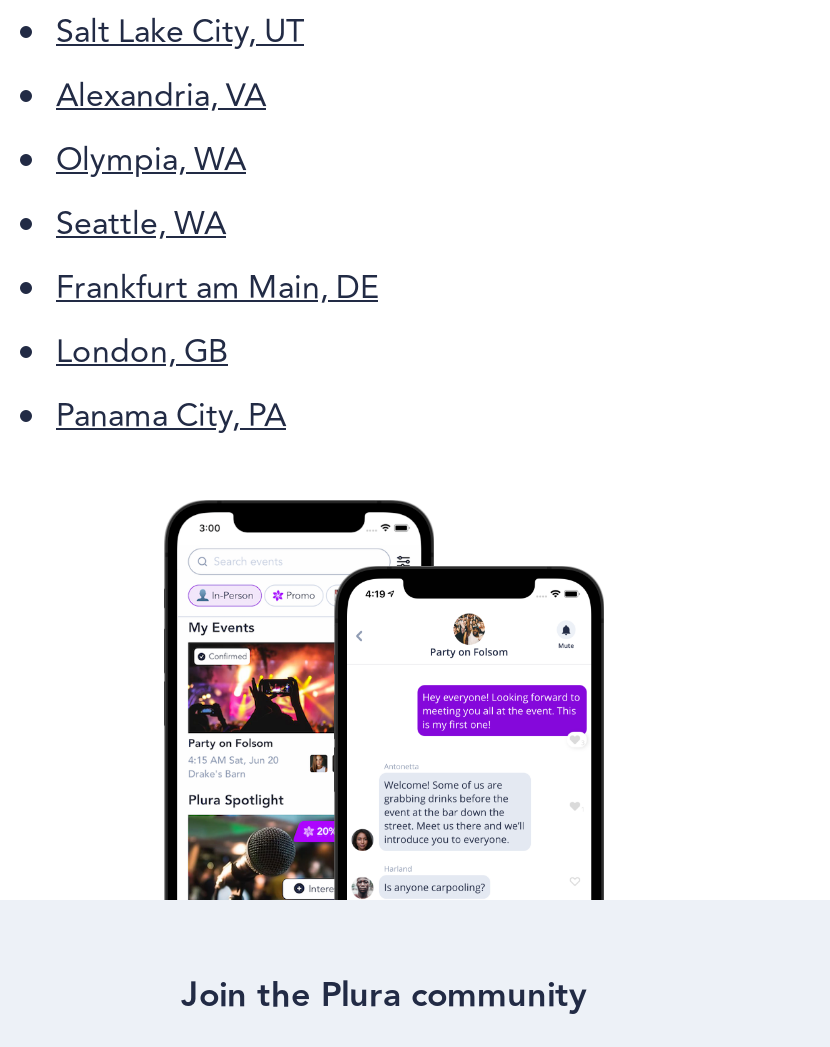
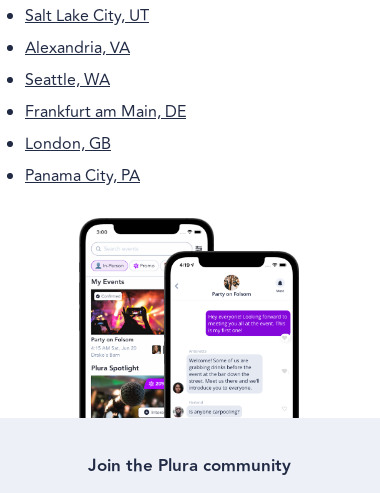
- Olympia, WA
